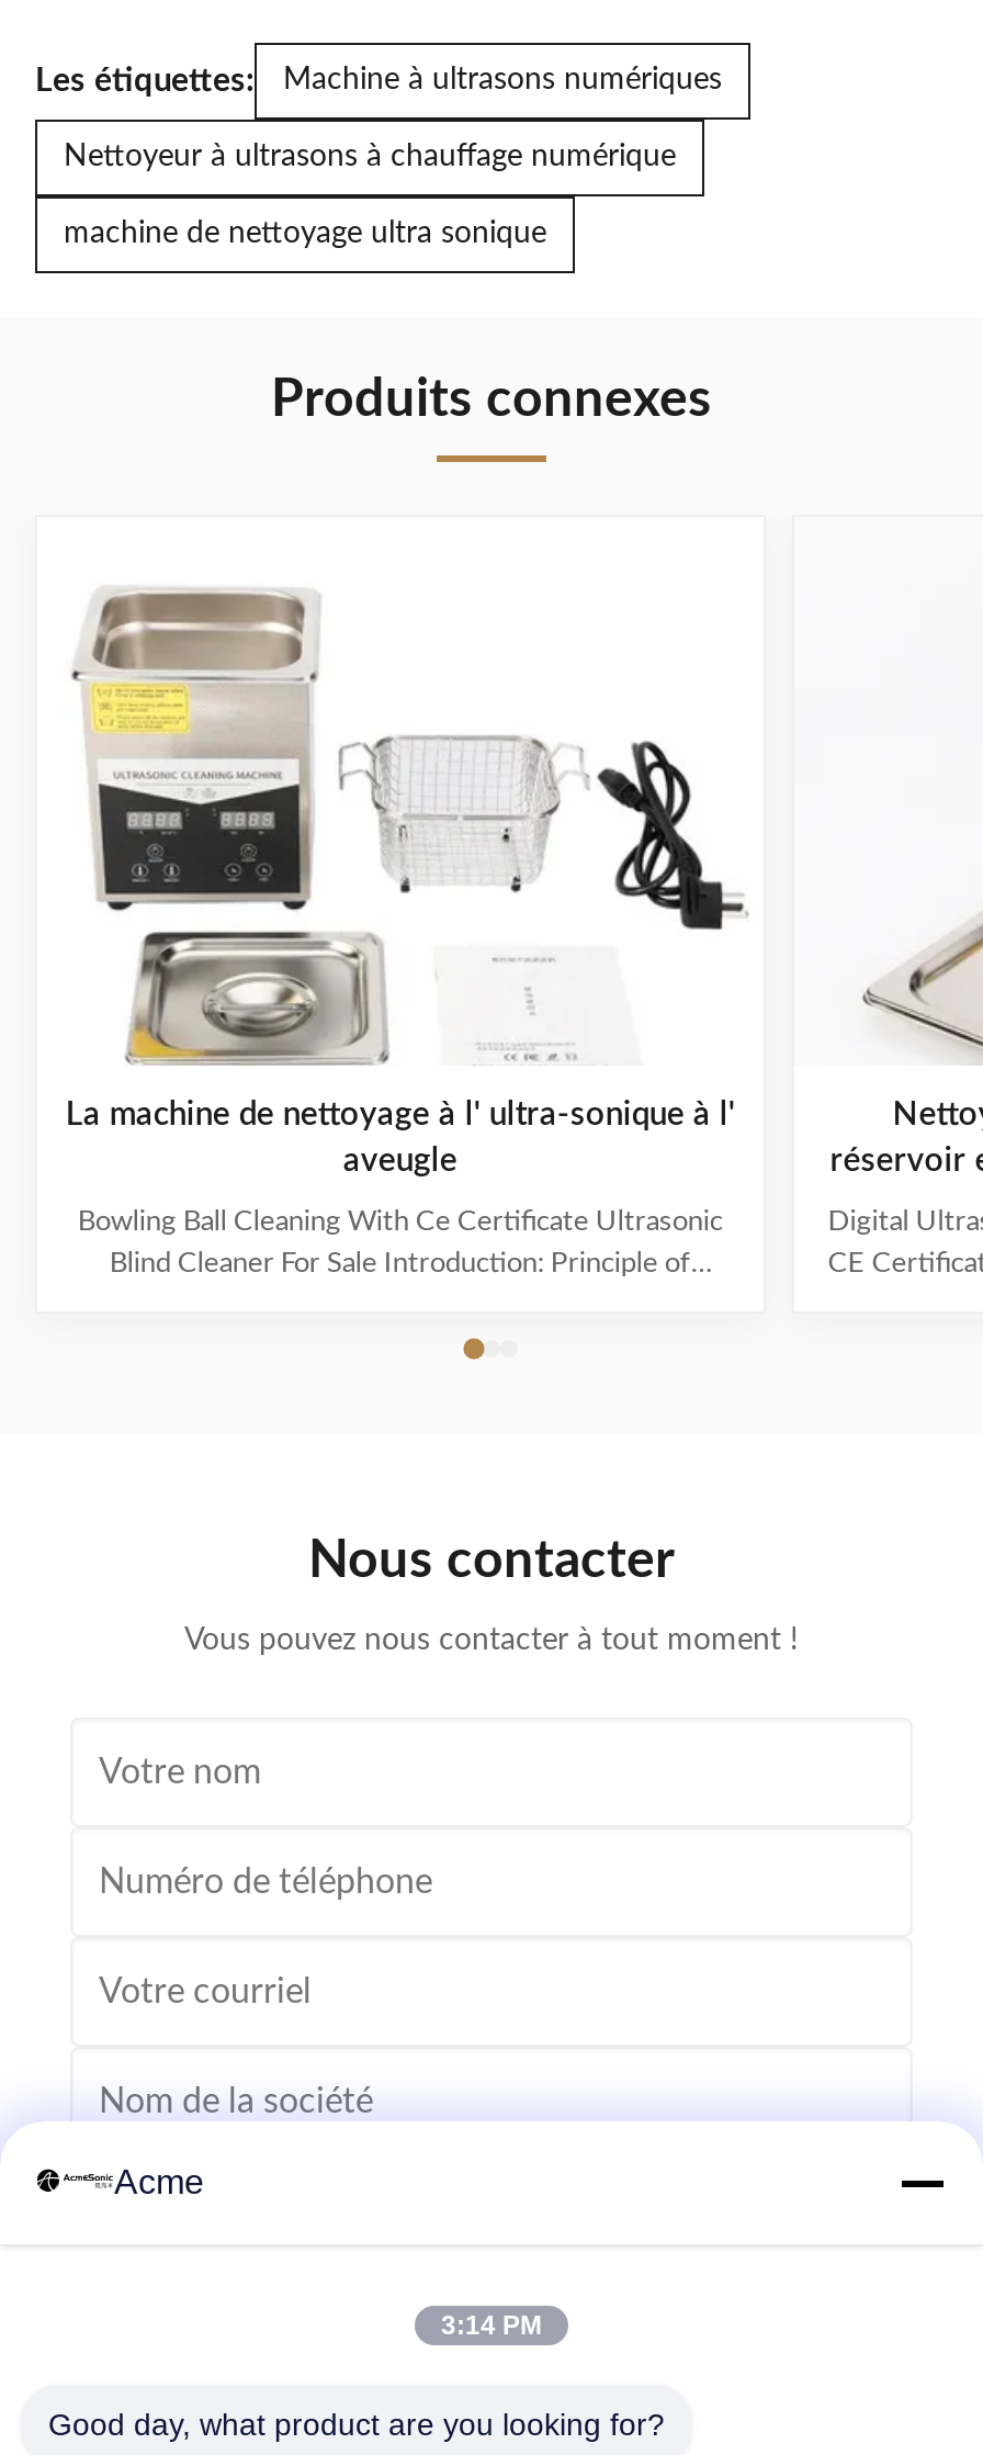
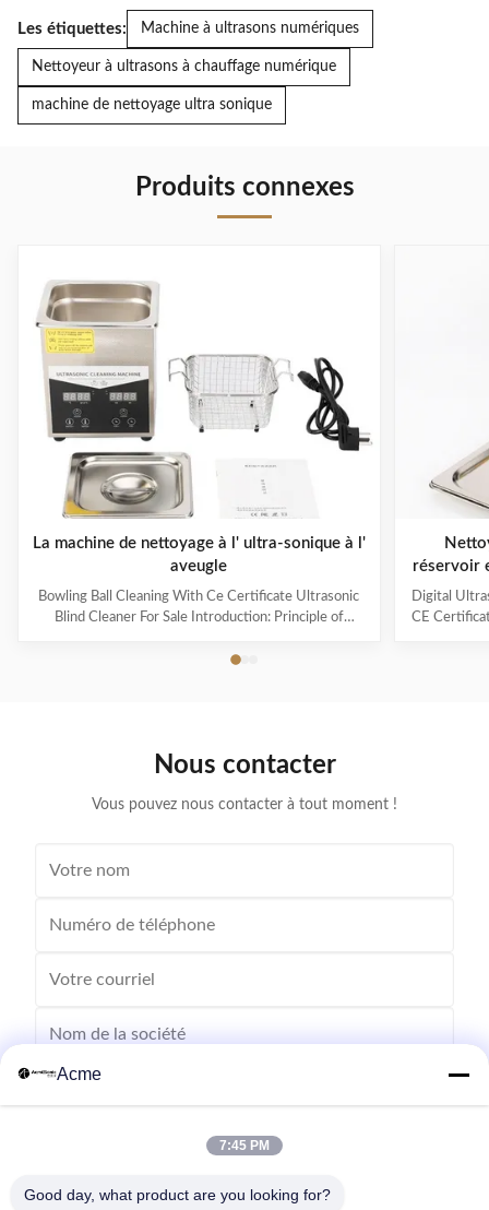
- 3:14 PM
+ 7:45 PM
